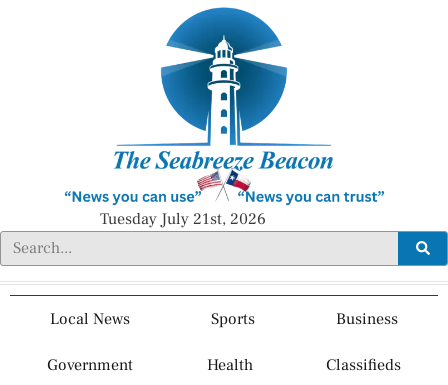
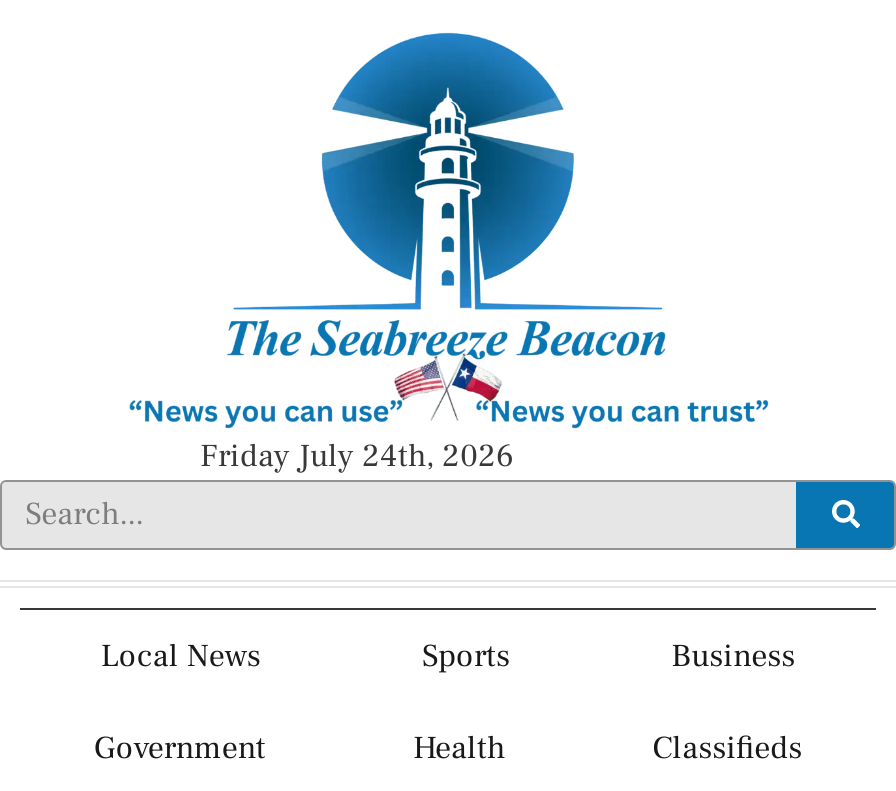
- Tuesday July 21st, 2026
+ Friday July 24th, 2026
